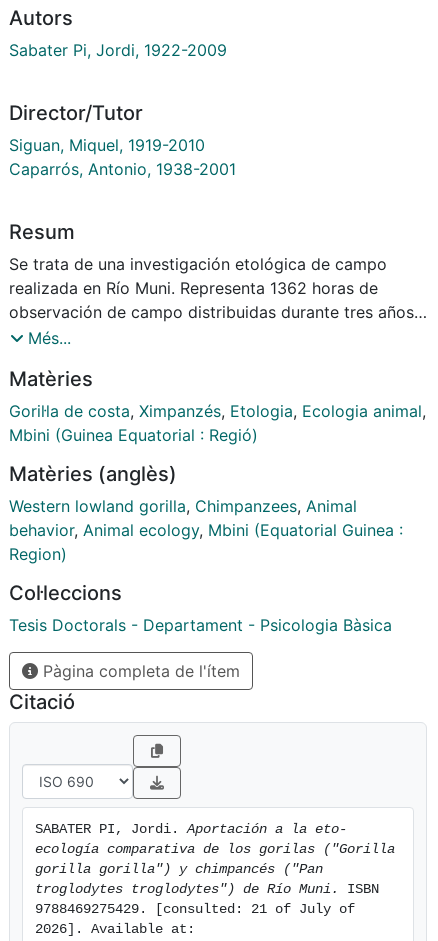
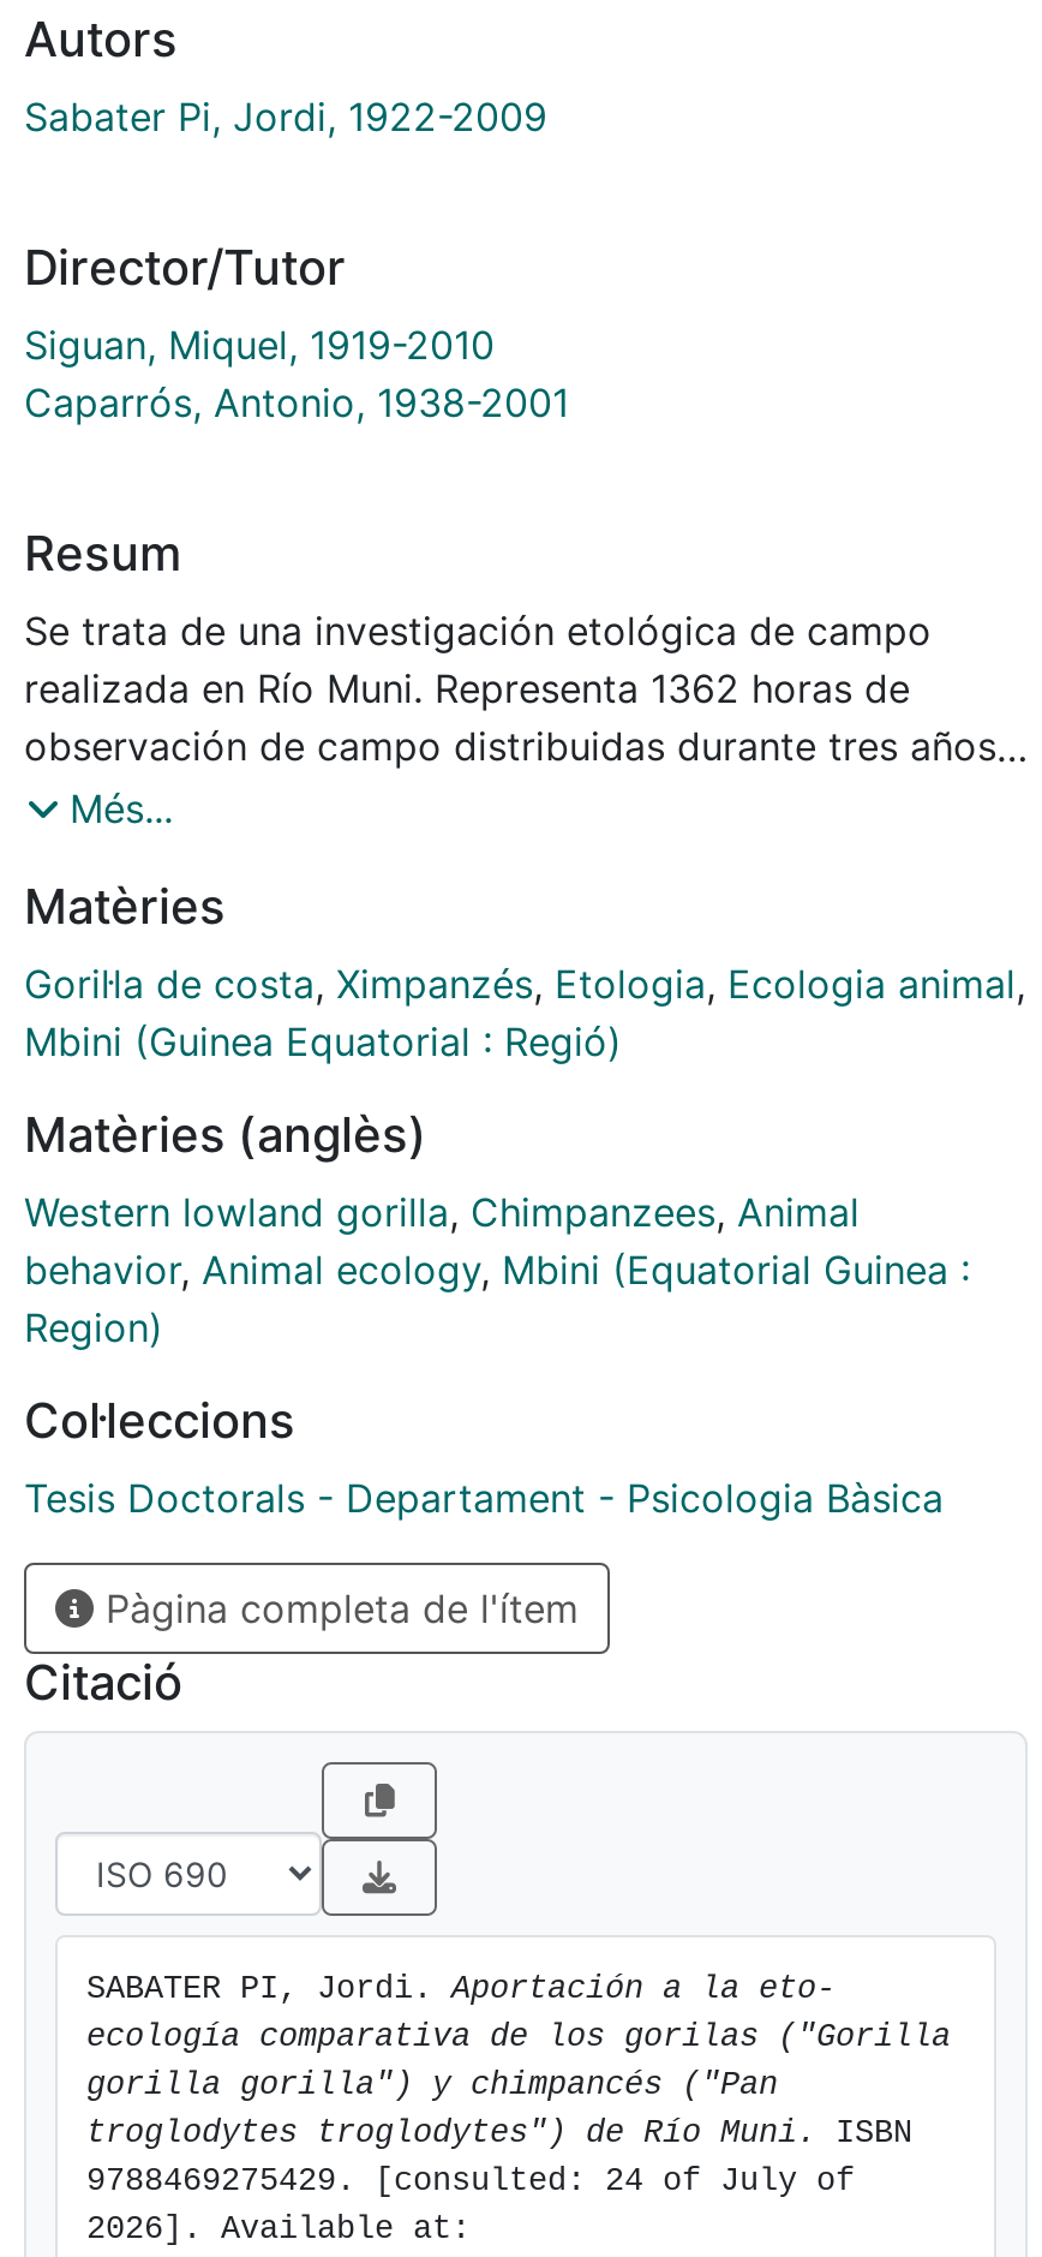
- 9788469275429. [consulted: 21 of July of
+ 9788469275429. [consulted: 24 of July of
